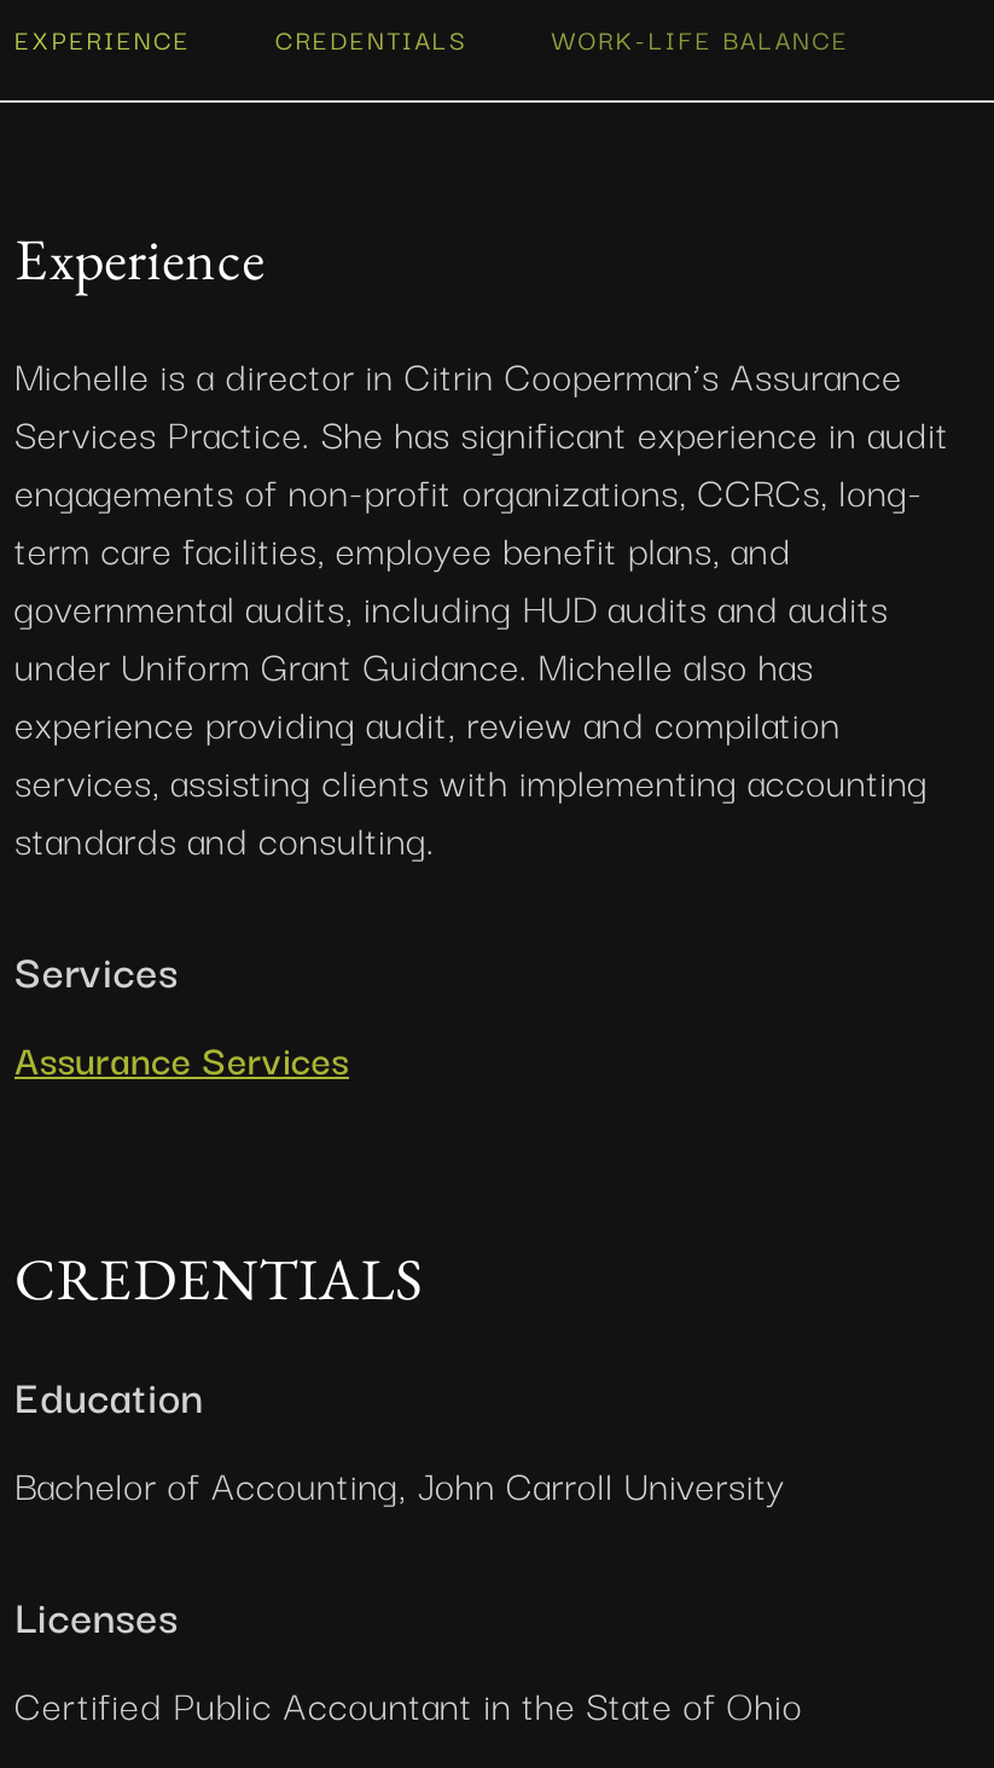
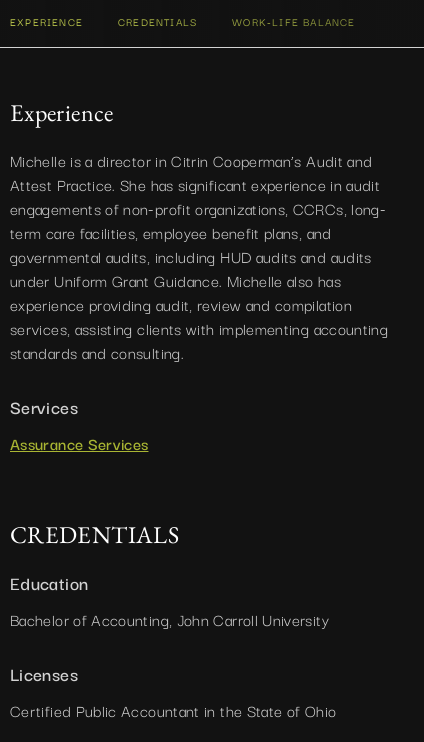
- Michelle is a director in Citrin Cooperman’s Assurance
- Services Practice. She has significant experience in audit
+ Michelle is a director in Citrin Cooperman’s Audit and
+ Attest Practice. She has significant experience in audit
